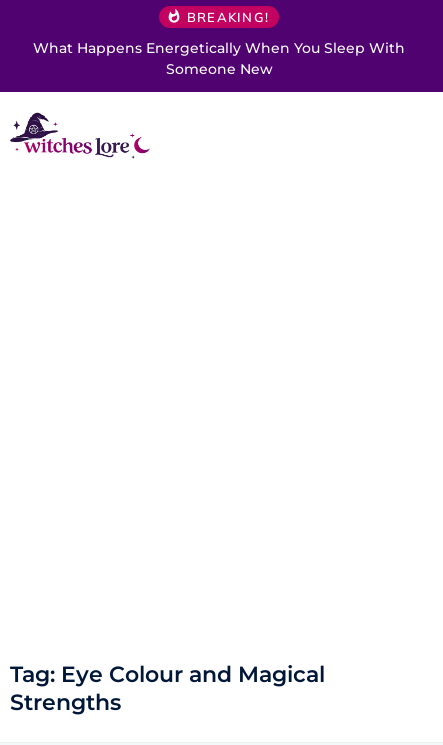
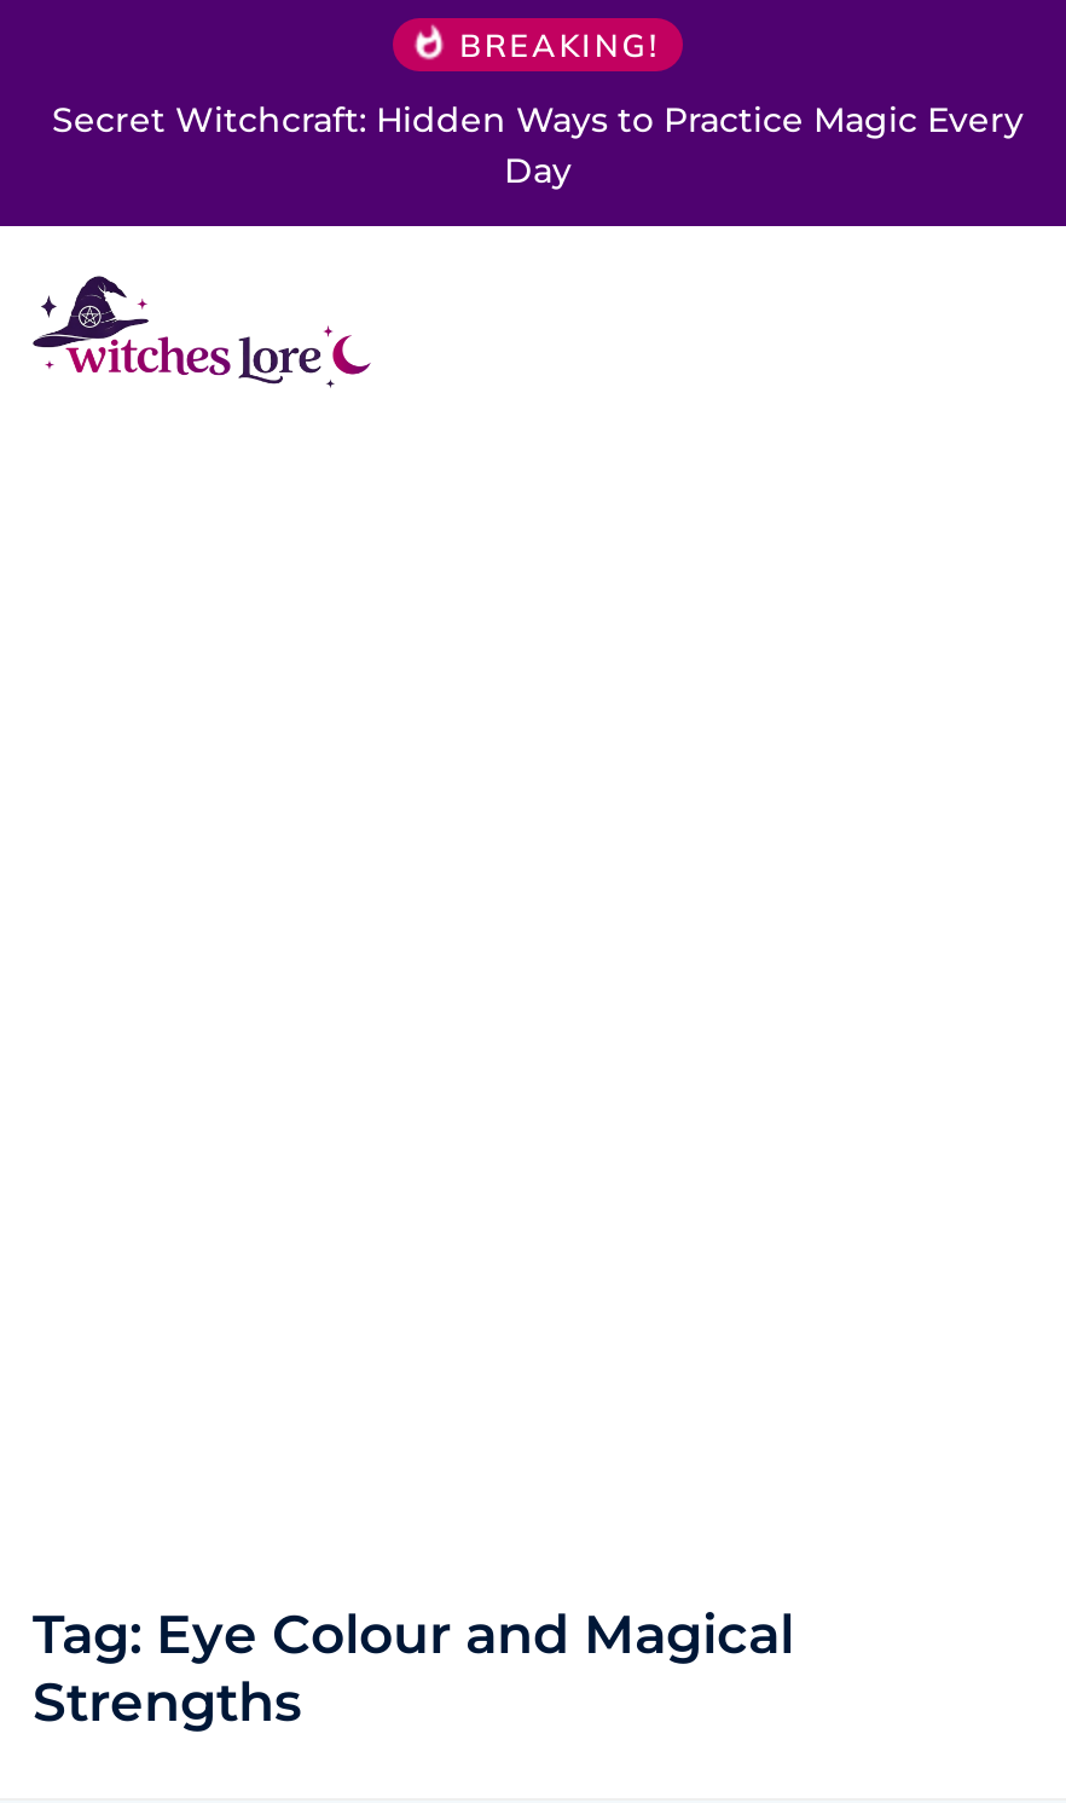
- What Happens Energetically When You Sleep With
- Someone New
+ Secret Witchcraft: Hidden Ways to Practice Magic Every
+ Day
